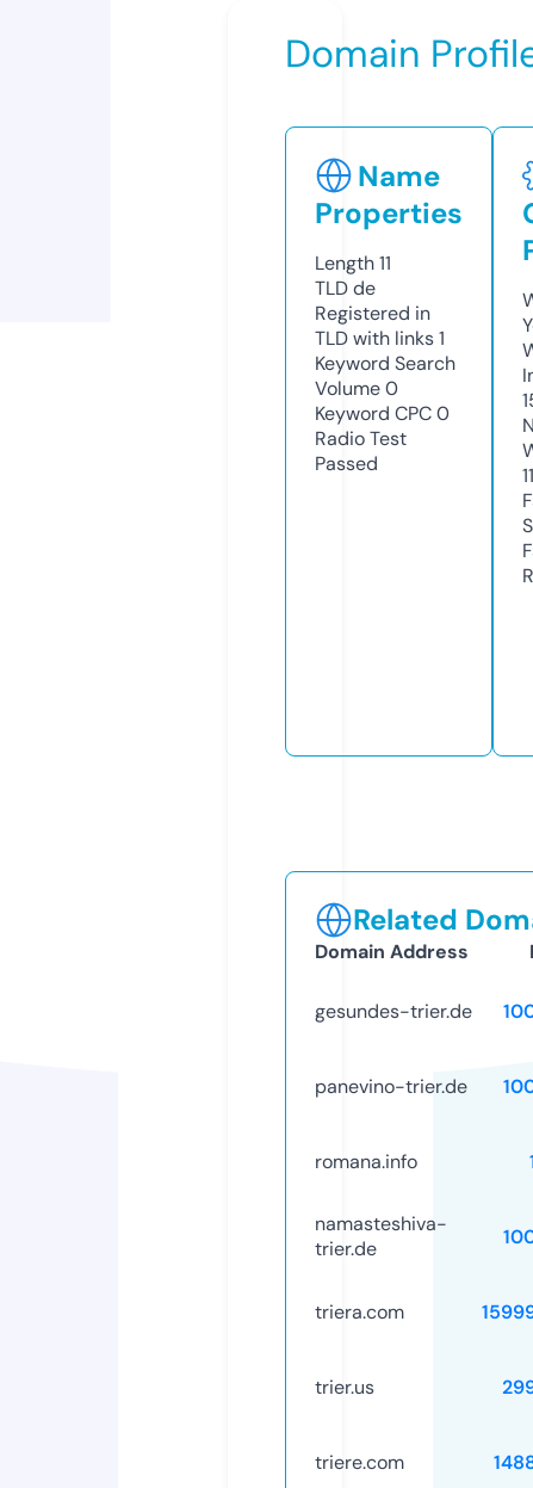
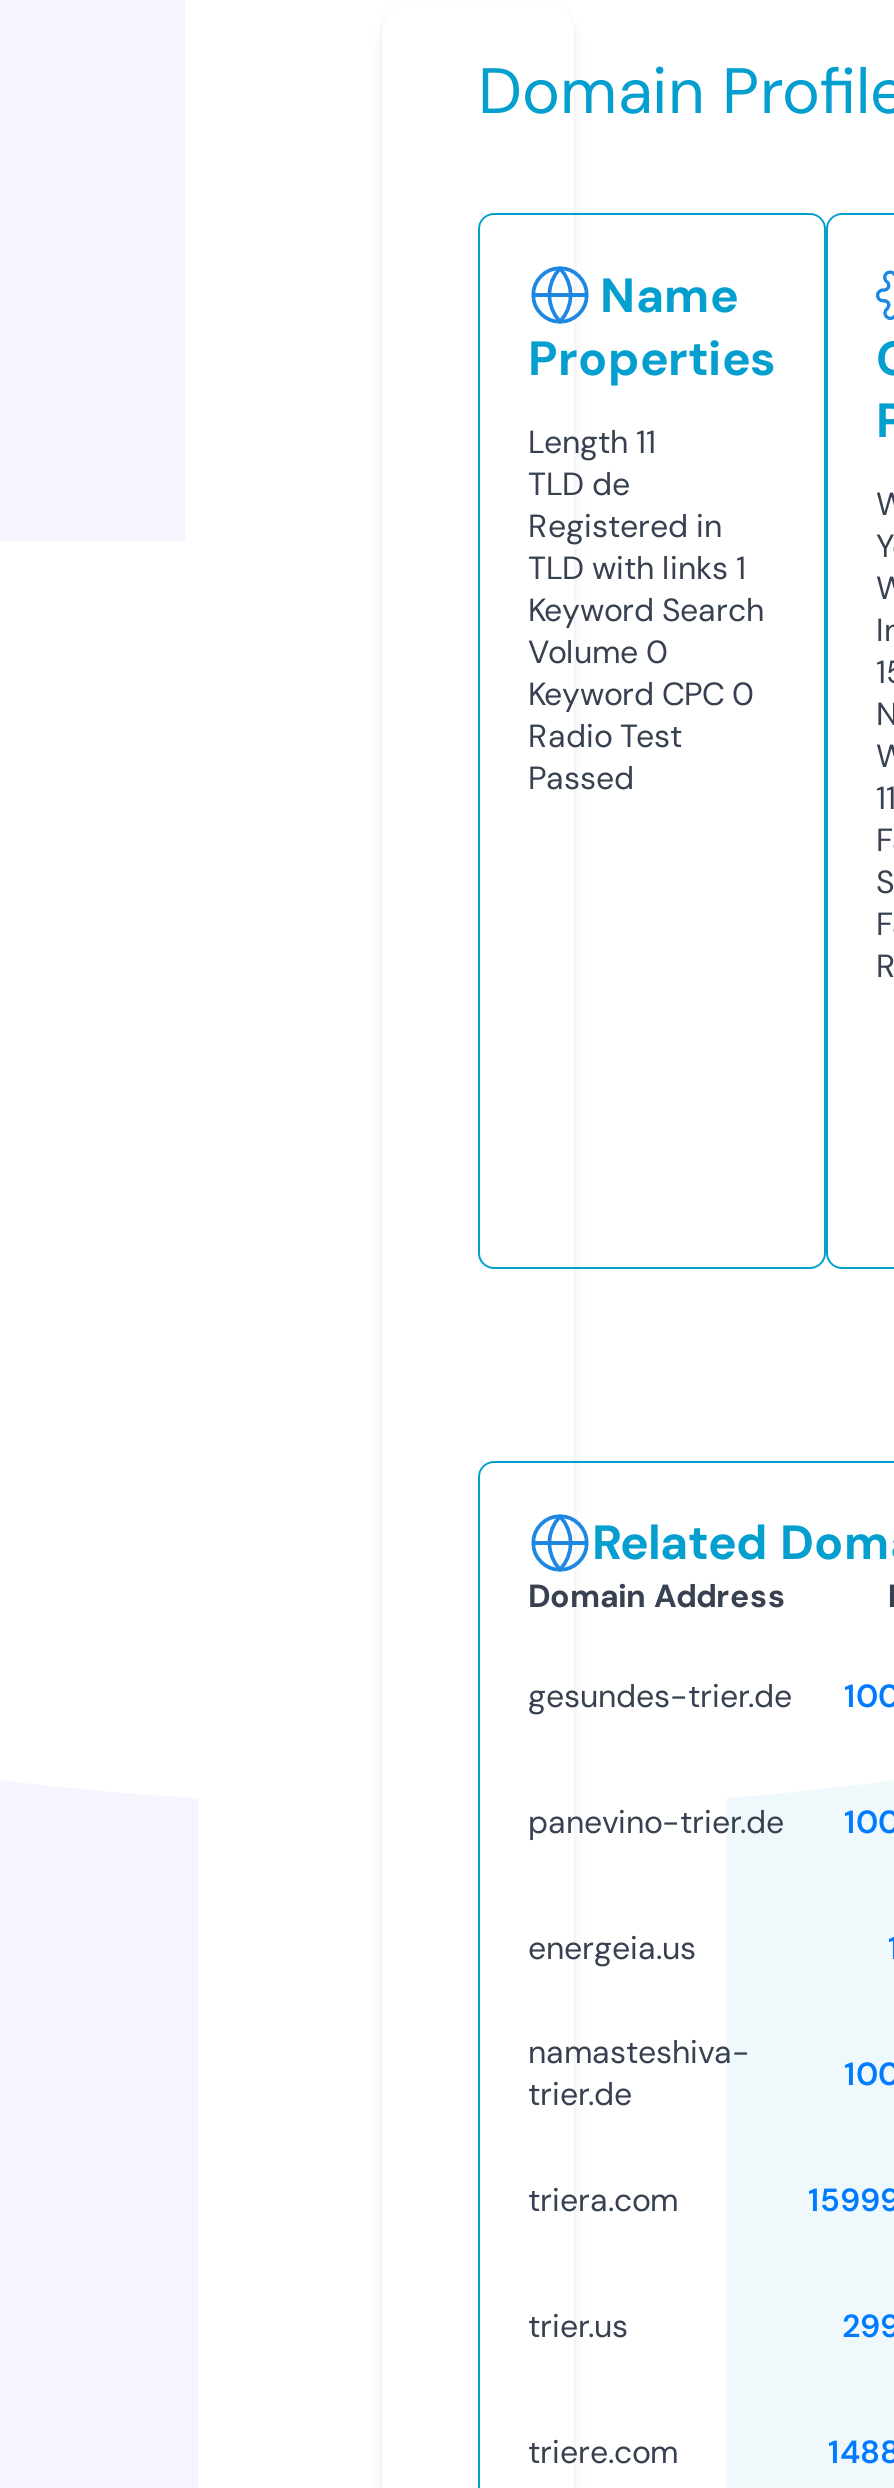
- romana.info
+ energeia.us
